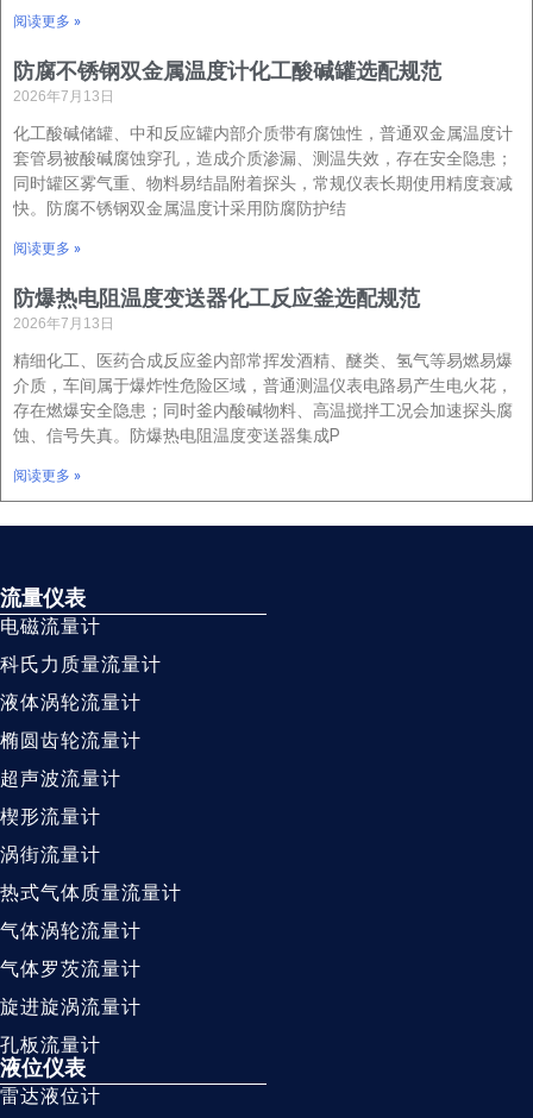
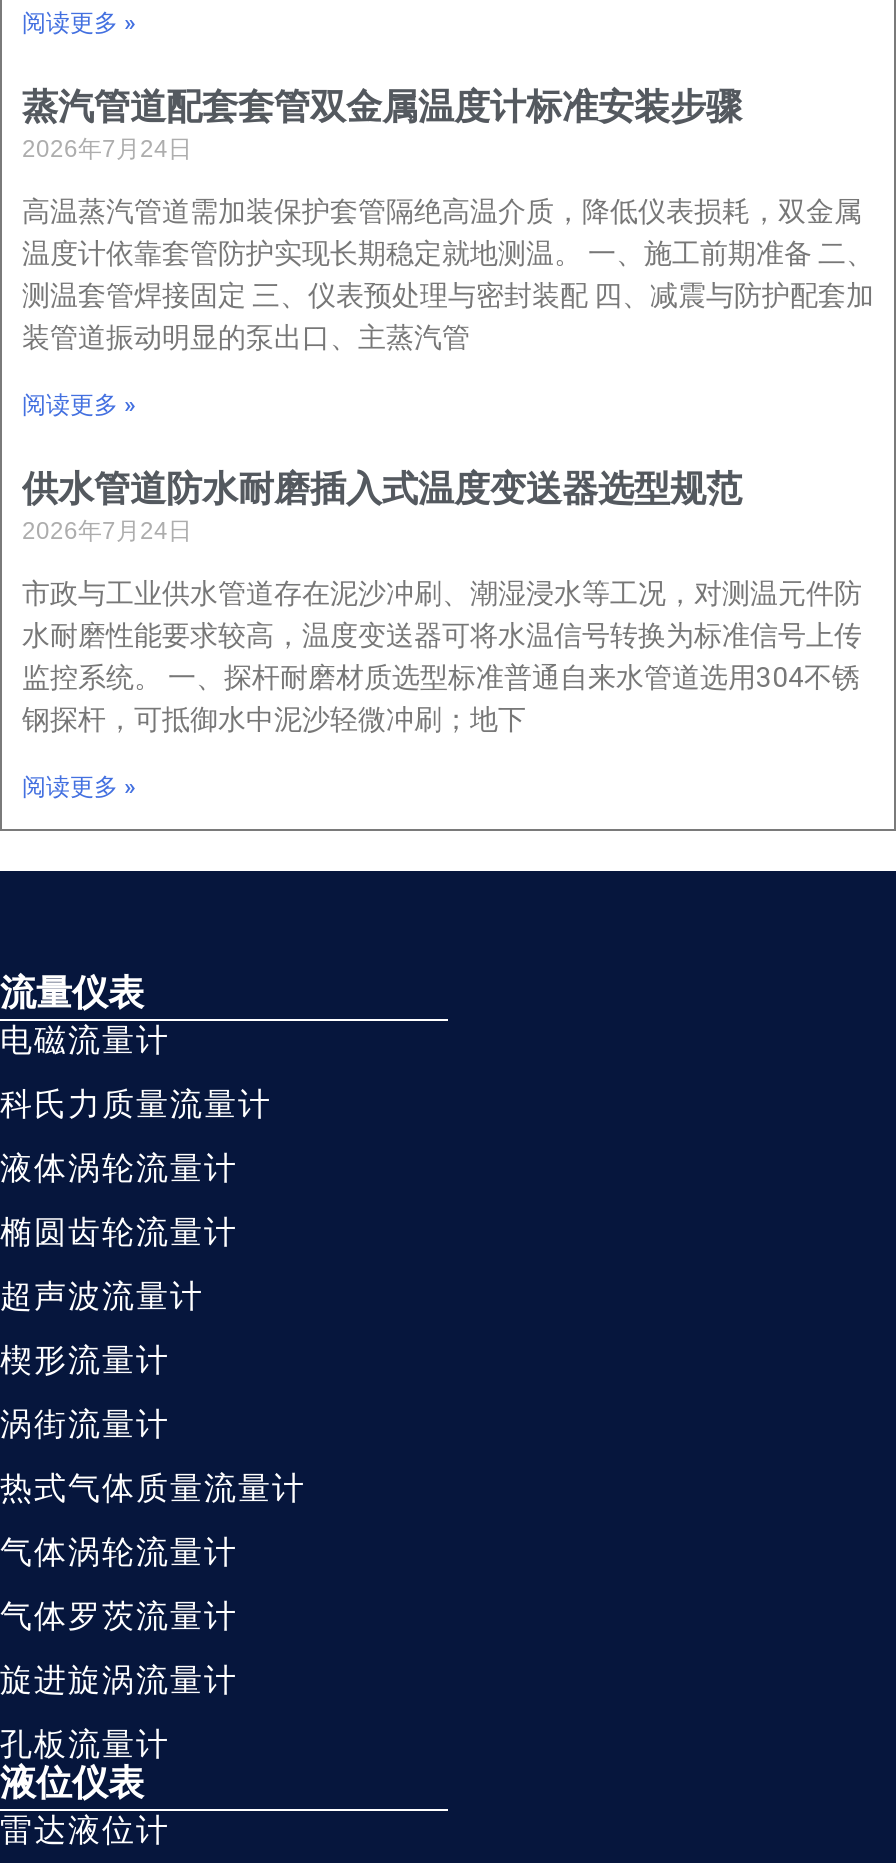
- 防腐不锈钢双金属温度计化工酸碱罐选配规范
- 2026年7月13日
+ 蒸汽管道配套套管双金属温度计标准安装步骤
+ 2026年7月24日

- 化工酸碱储罐、中和反应罐内部介质带有腐蚀性，普通双金属温度计
- 套管易被酸碱腐蚀穿孔，造成介质渗漏、测温失效，存在安全隐患；
- 同时罐区雾气重、物料易结晶附着探头，常规仪表长期使用精度衰减
- 快。防腐不锈钢双金属温度计采用防腐防护结
+ 高温蒸汽管道需加装保护套管隔绝高温介质，降低仪表损耗，双金属
+ 温度计依靠套管防护实现长期稳定就地测温。 一、施工前期准备 二、
+ 测温套管焊接固定 三、仪表预处理与密封装配 四、减震与防护配套加
+ 装管道振动明显的泵出口、主蒸汽管

- 防爆热电阻温度变送器化工反应釜选配规范
- 2026年7月13日
+ 供水管道防水耐磨插入式温度变送器选型规范
+ 2026年7月24日

- 精细化工、医药合成反应釜内部常挥发酒精、醚类、氢气等易燃易爆
- 介质，车间属于爆炸性危险区域，普通测温仪表电路易产生电火花，
- 存在燃爆安全隐患；同时釜内酸碱物料、高温搅拌工况会加速探头腐
- 蚀、信号失真。防爆热电阻温度变送器集成P
+ 市政与工业供水管道存在泥沙冲刷、潮湿浸水等工况，对测温元件防
+ 水耐磨性能要求较高，温度变送器可将水温信号转换为标准信号上传
+ 监控系统。 一、探杆耐磨材质选型标准普通自来水管道选用304不锈
+ 钢探杆，可抵御水中泥沙轻微冲刷；地下
